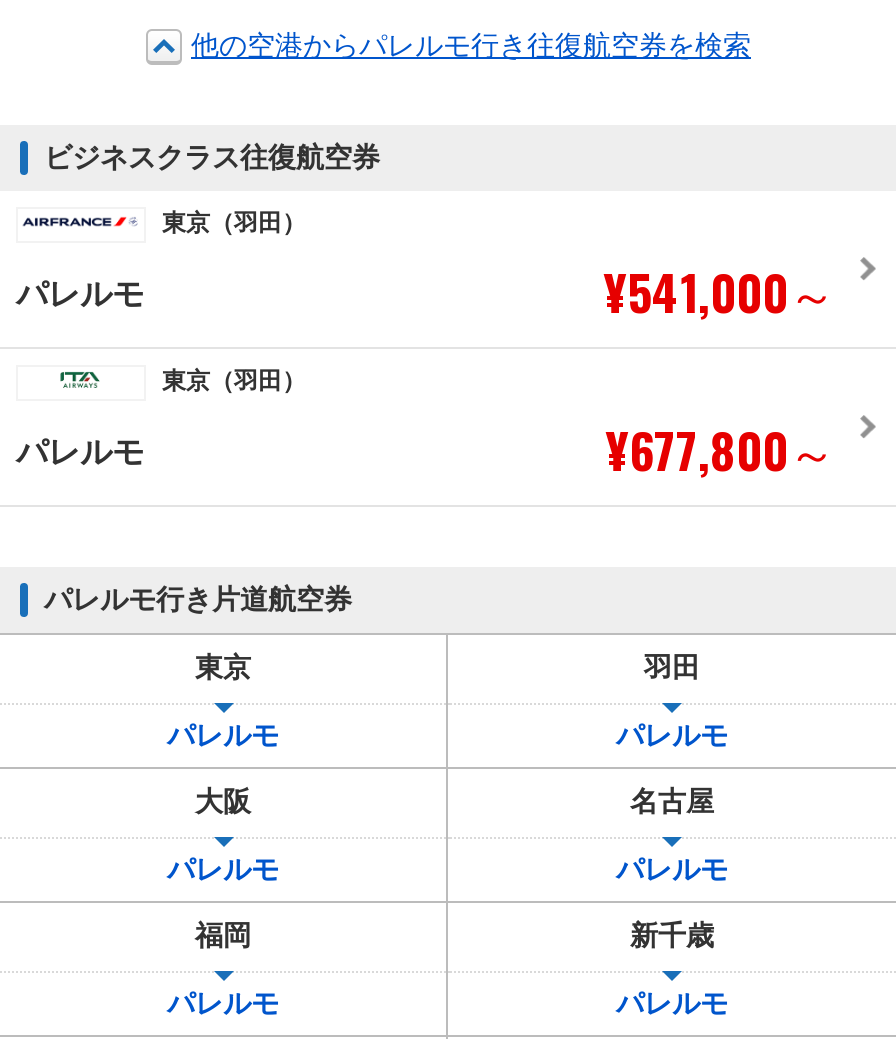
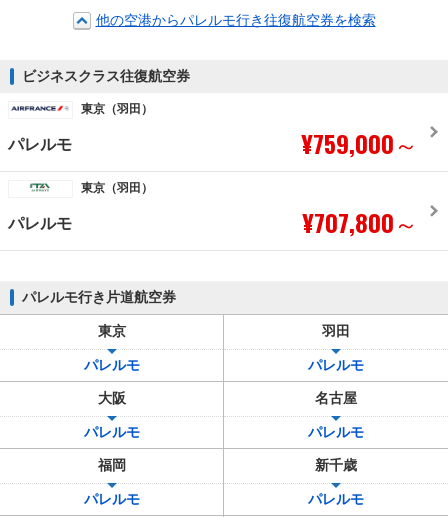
- ¥541,000～
+ ¥759,000～

- ¥677,800～
+ ¥707,800～
